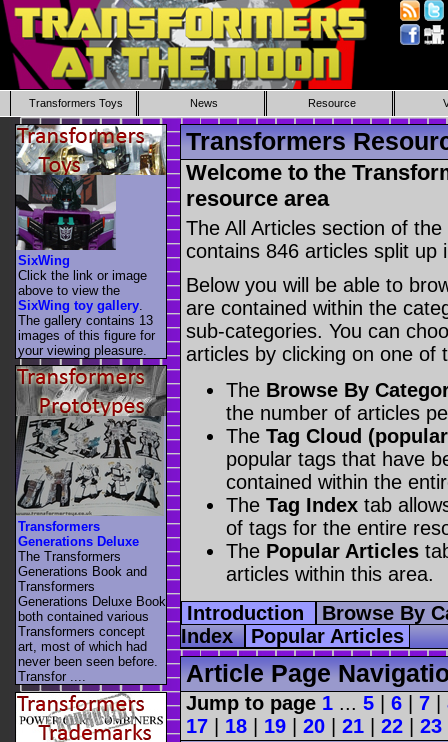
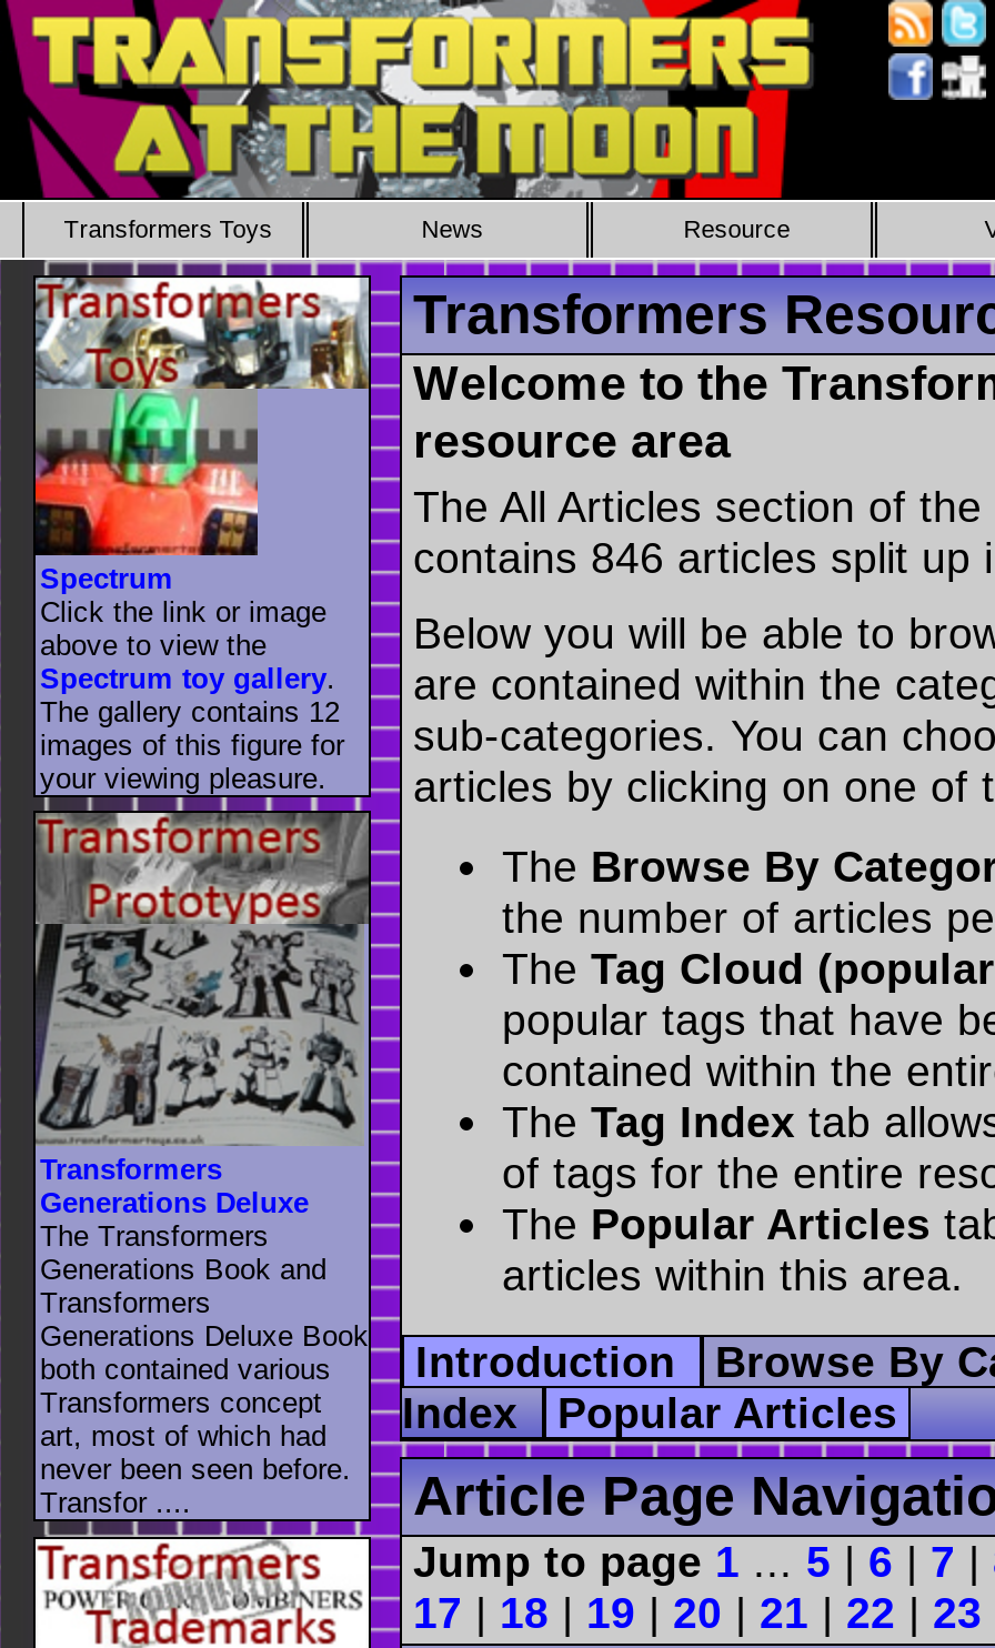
- [image]
- SixWing
+ [image]
+ Spectrum

- SixWing toy gallery.
+ Spectrum toy gallery.

- The gallery contains 13
+ The gallery contains 12
